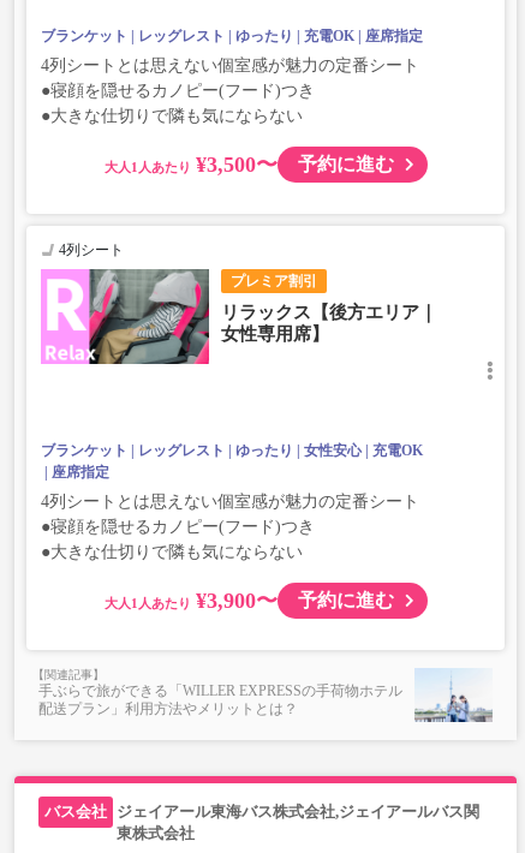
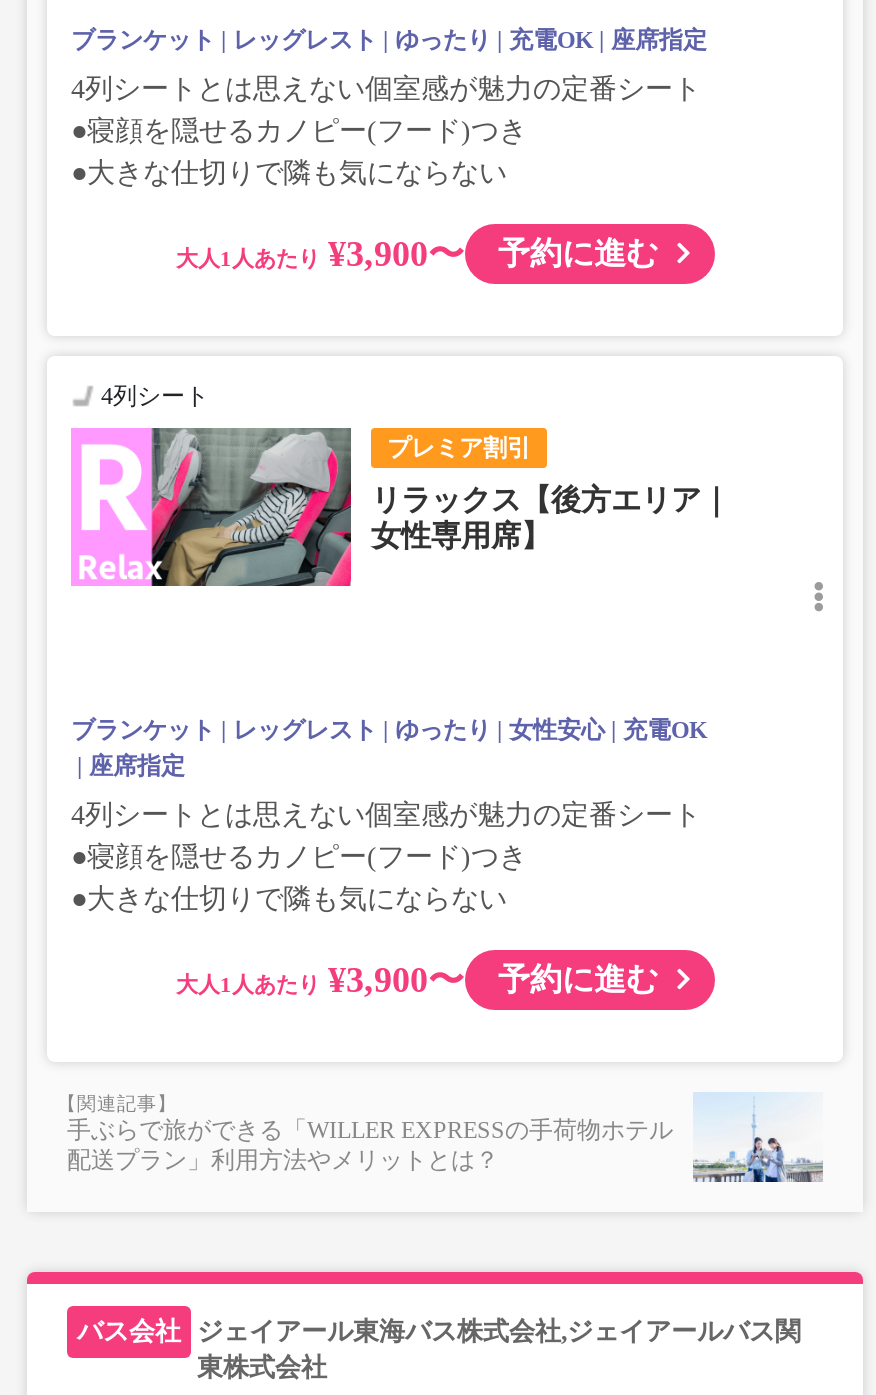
- ¥3,500〜 予約に進む
+ ¥3,900〜 予約に進む
